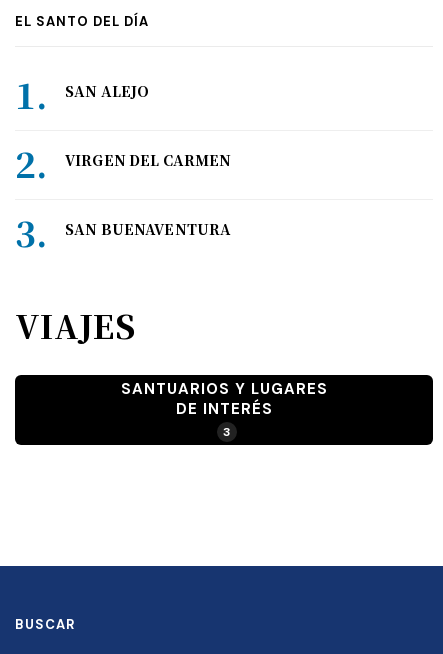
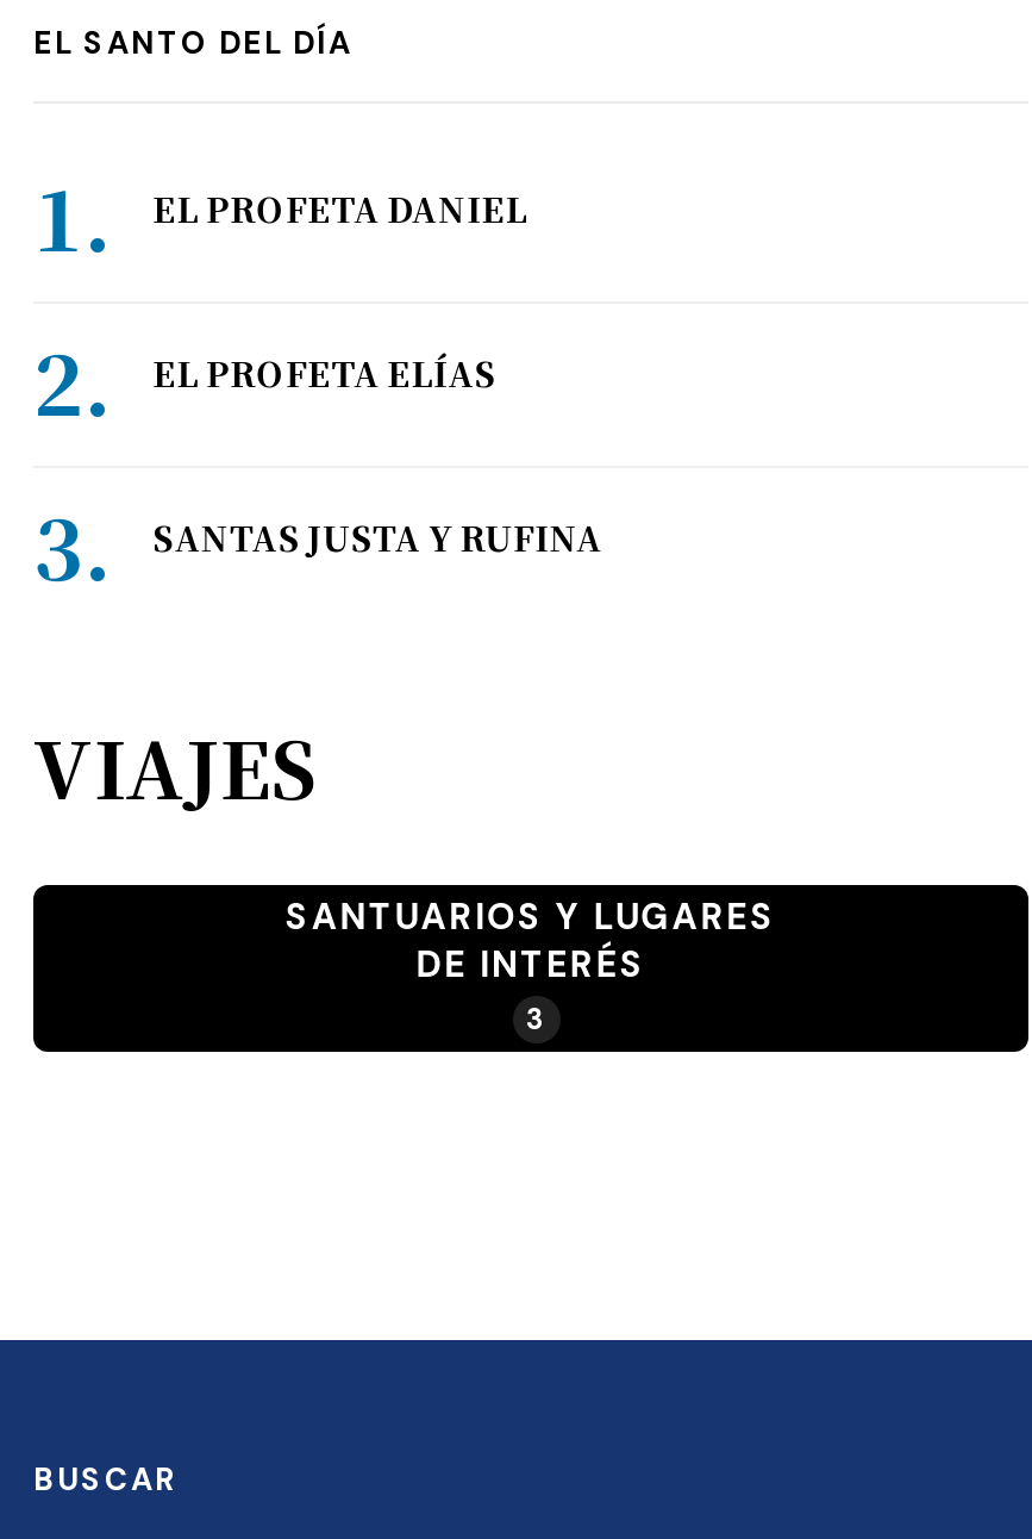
- SAN ALEJO
+ EL PROFETA DANIEL

- VIRGEN DEL CARMEN
+ EL PROFETA ELÍAS

- SAN BUENAVENTURA
+ SANTAS JUSTA Y RUFINA
